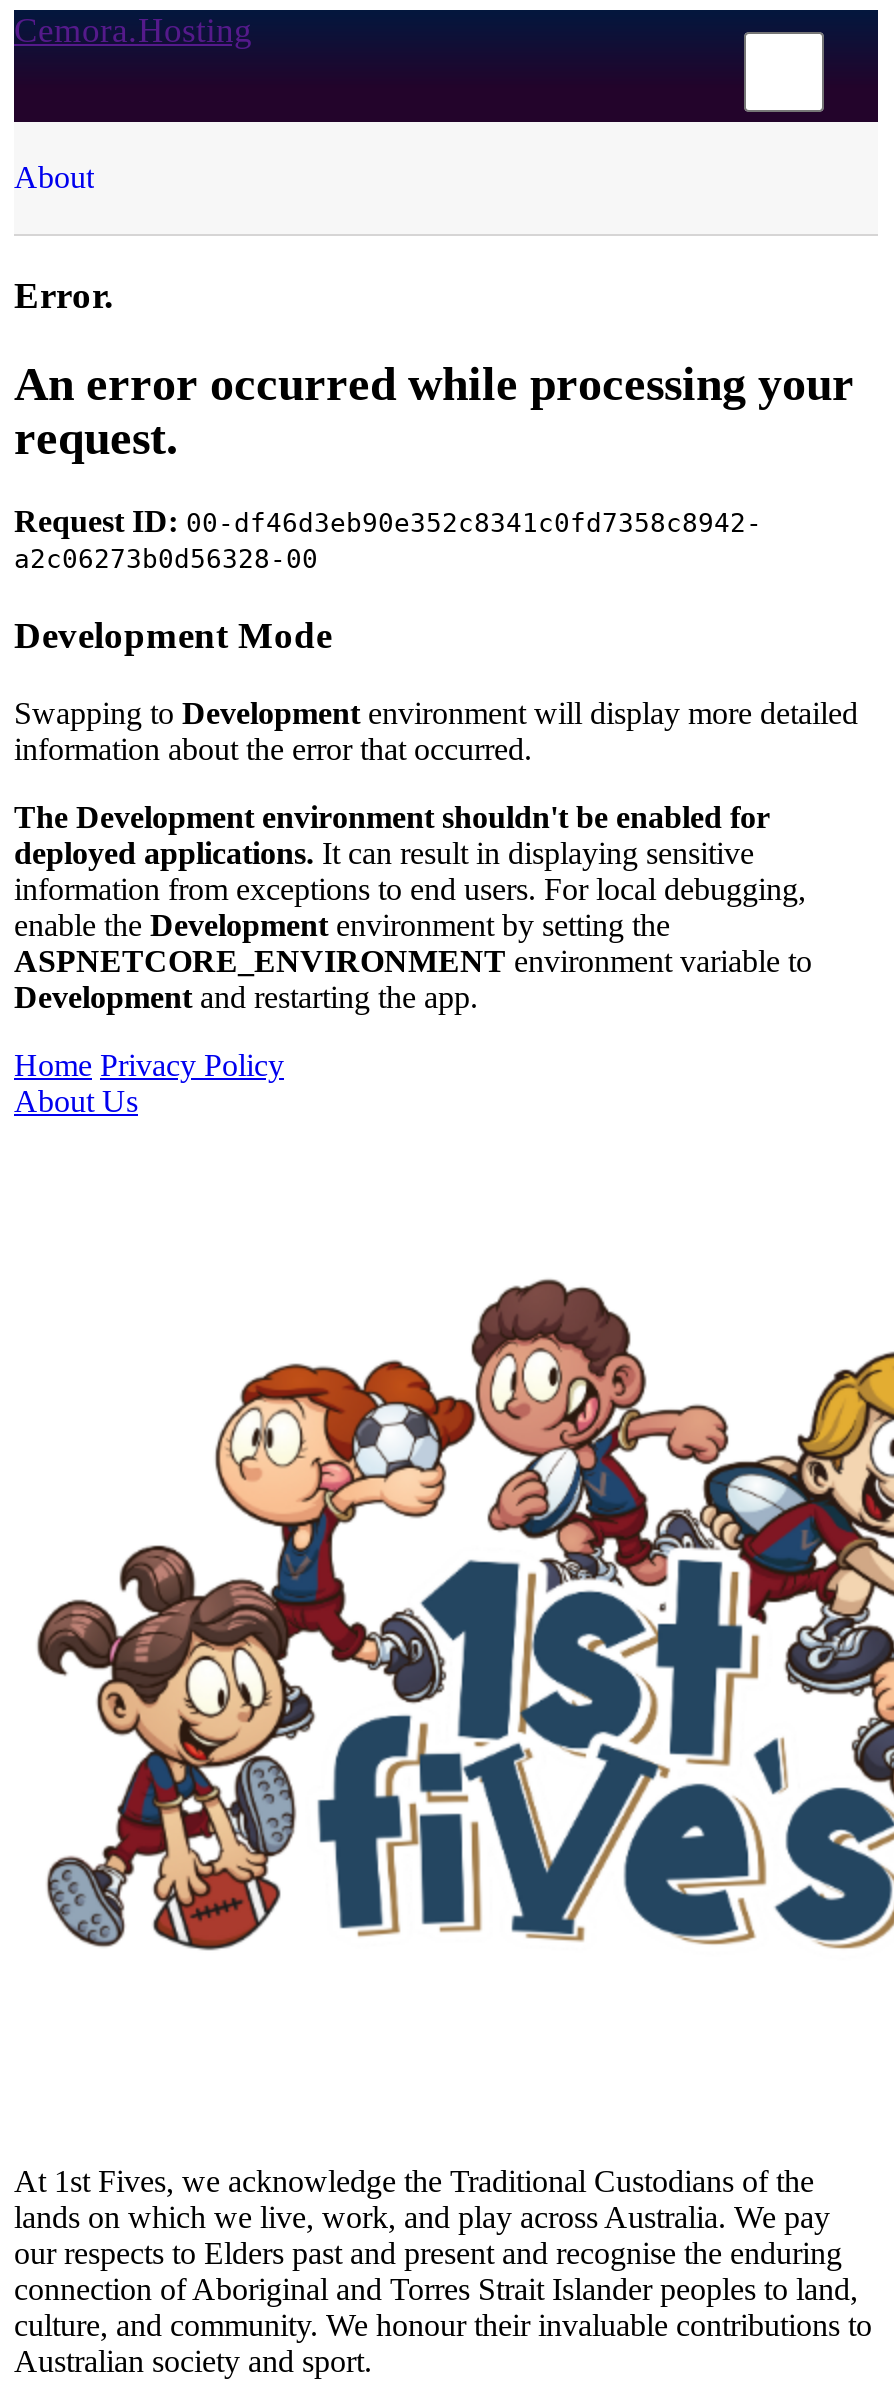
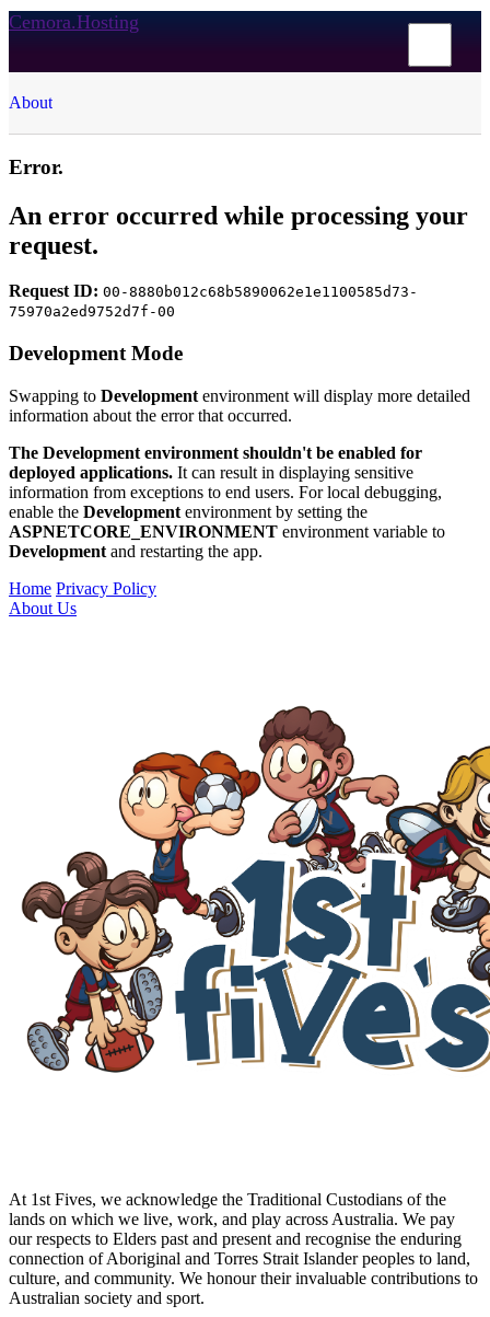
- Request ID: 00-df46d3eb90e352c8341c0fd7358c8942-
- a2c06273b0d56328-00
+ Request ID: 00-8880b012c68b5890062e1e1100585d73-
+ 75970a2ed9752d7f-00
